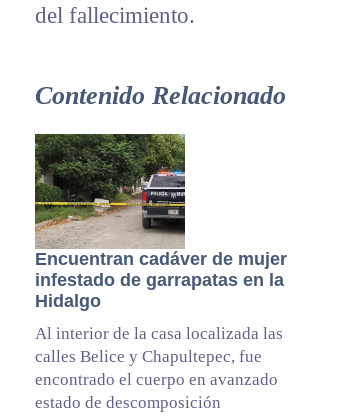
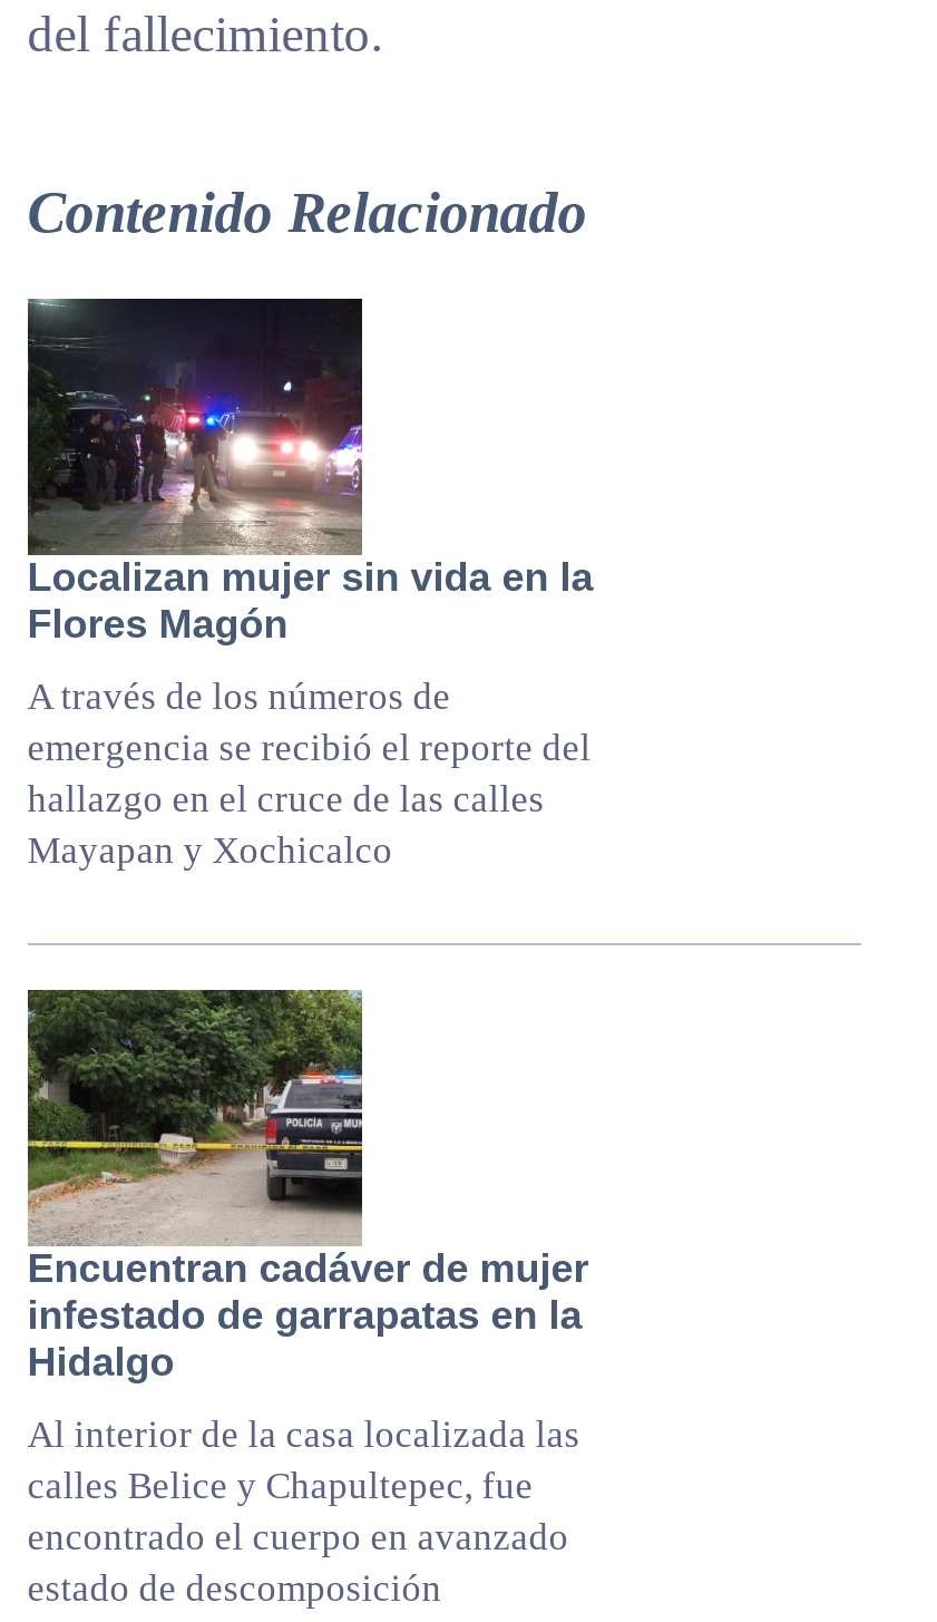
+ [image]
+ Localizan mujer sin vida en la
+ Flores Magón
+ A través de los números de
+ emergencia se recibió el reporte del
+ hallazgo en el cruce de las calles
+ Mayapan y Xochicalco
